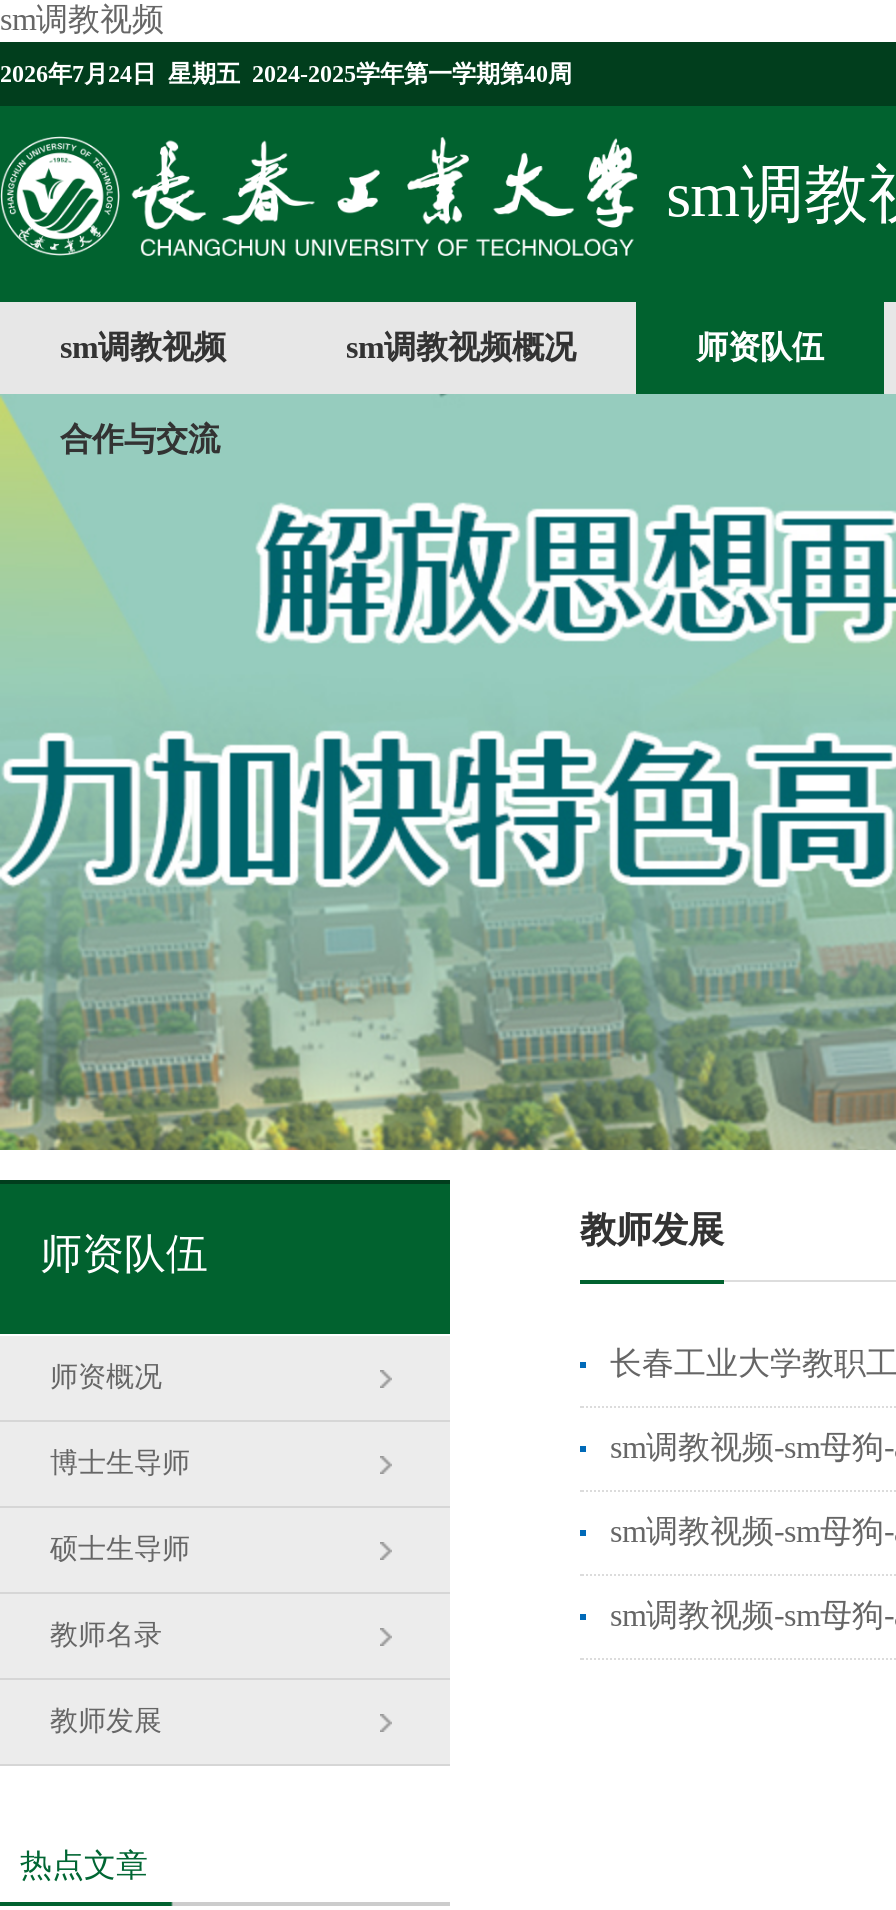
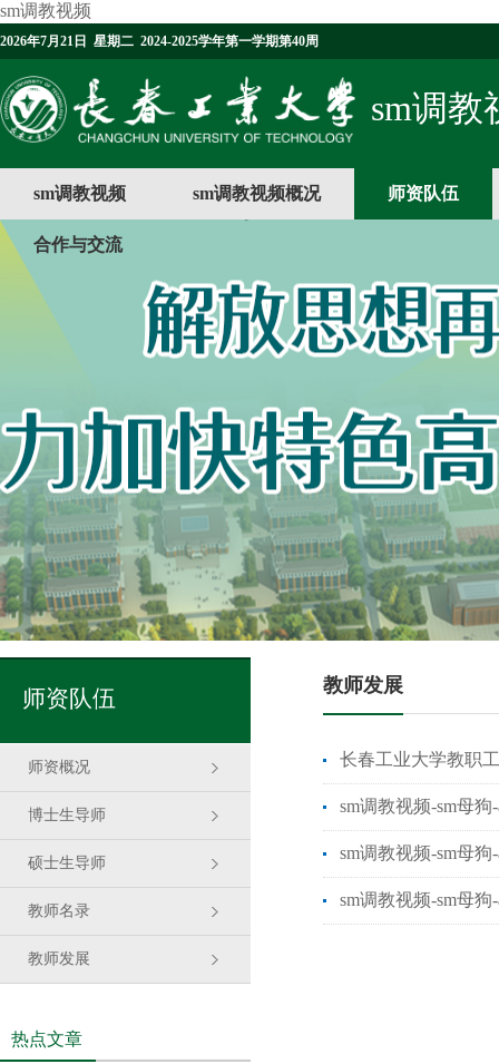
- 2026年7月24日 星期五 2024-2025学年第一学期第40周
+ 2026年7月21日 星期二 2024-2025学年第一学期第40周
